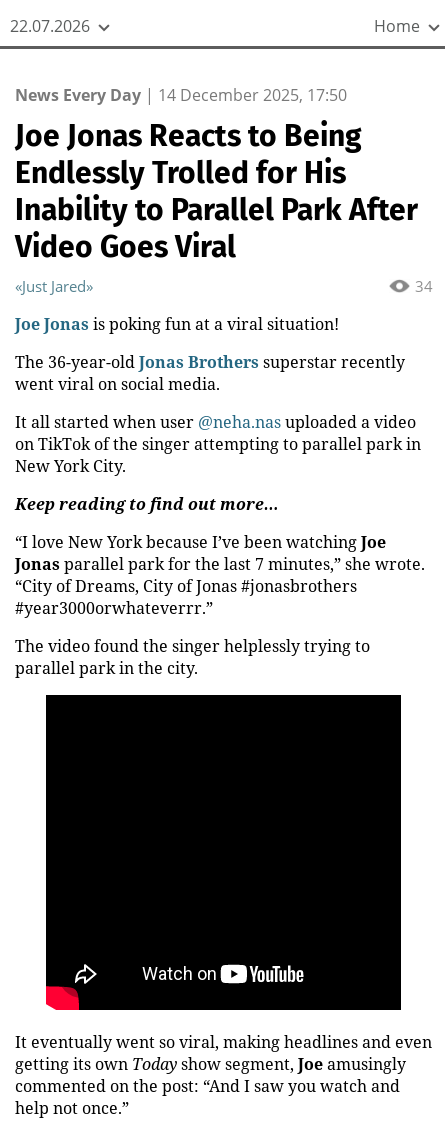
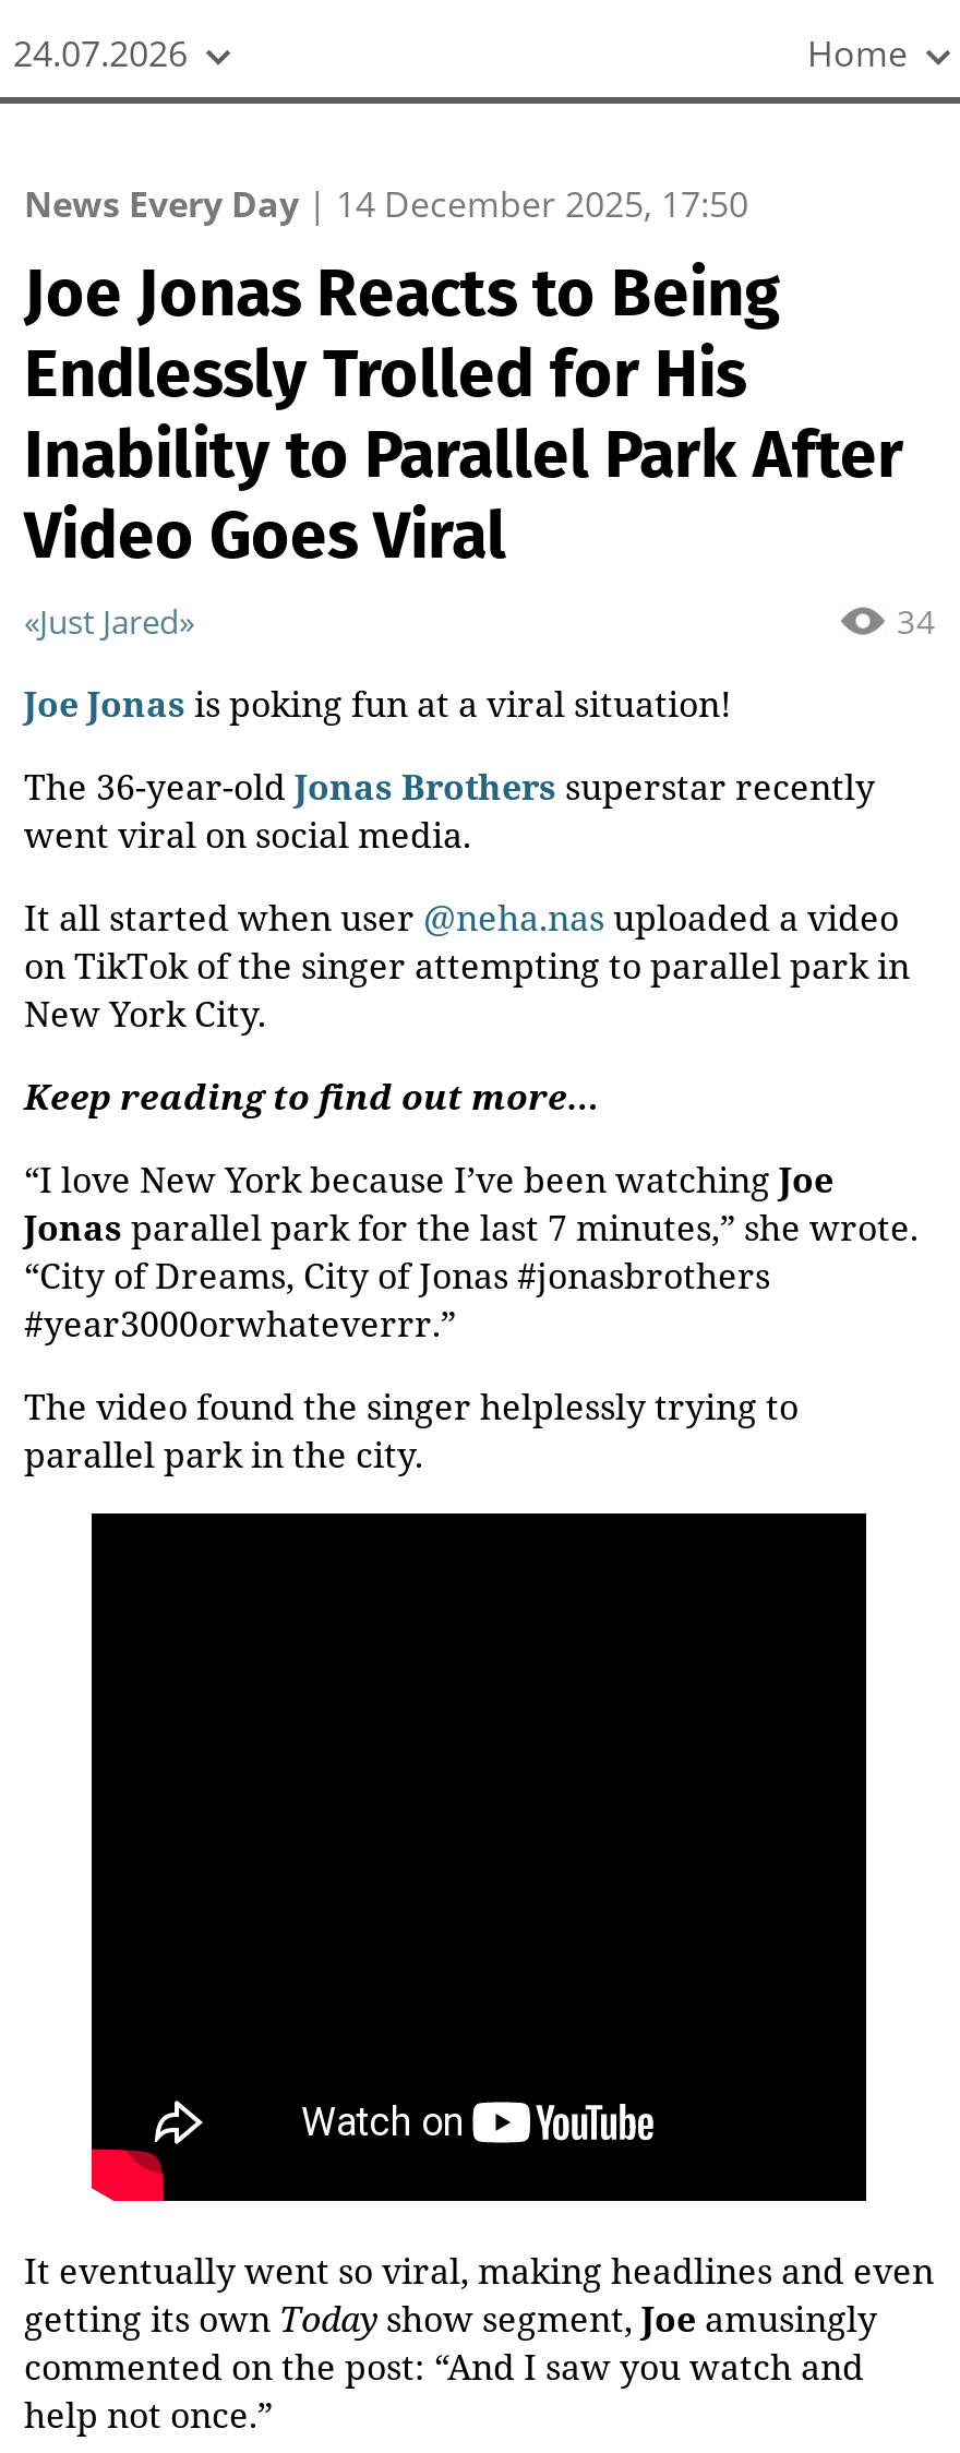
- 22.07.2026
+ 24.07.2026
